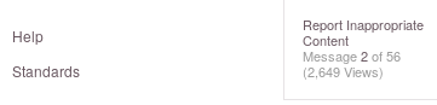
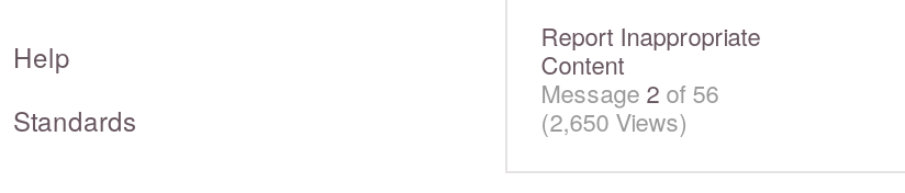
- (2,649 Views)
+ (2,650 Views)
